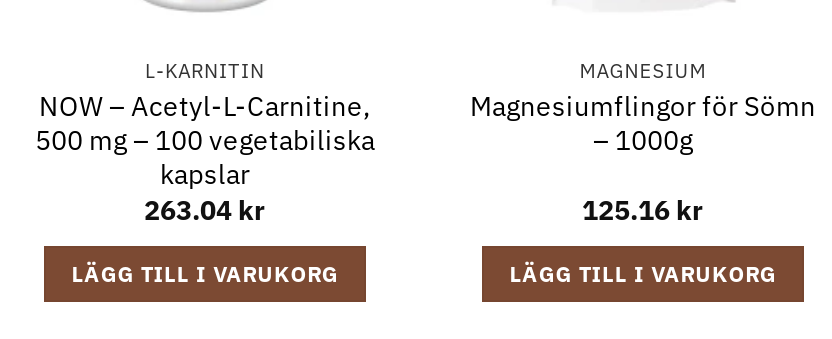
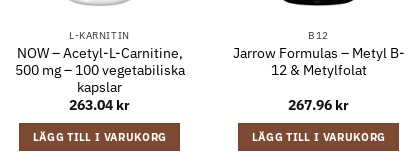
- MAGNESIUM
- Magnesiumflingor för Sömn
- – 1000g
+ B12
+ Jarrow Formulas – Metyl B-
+ 12 & Metylfolat

- 125.16 kr
+ 267.96 kr
